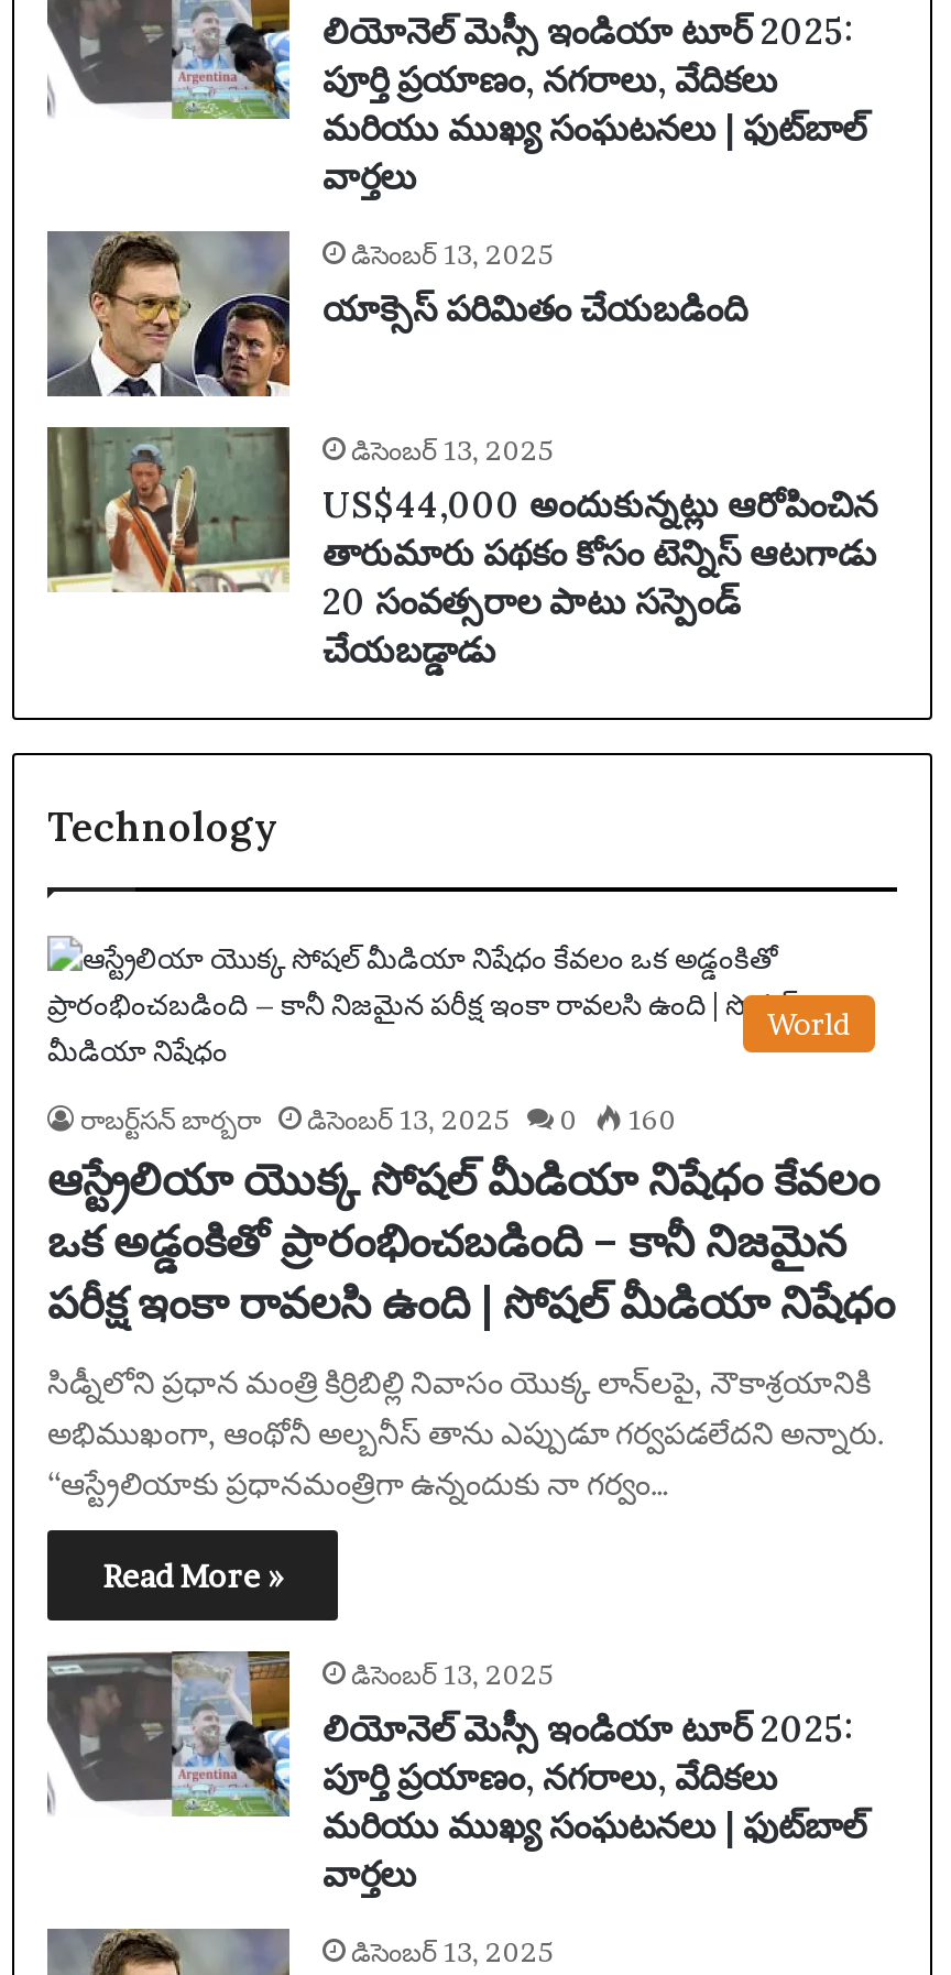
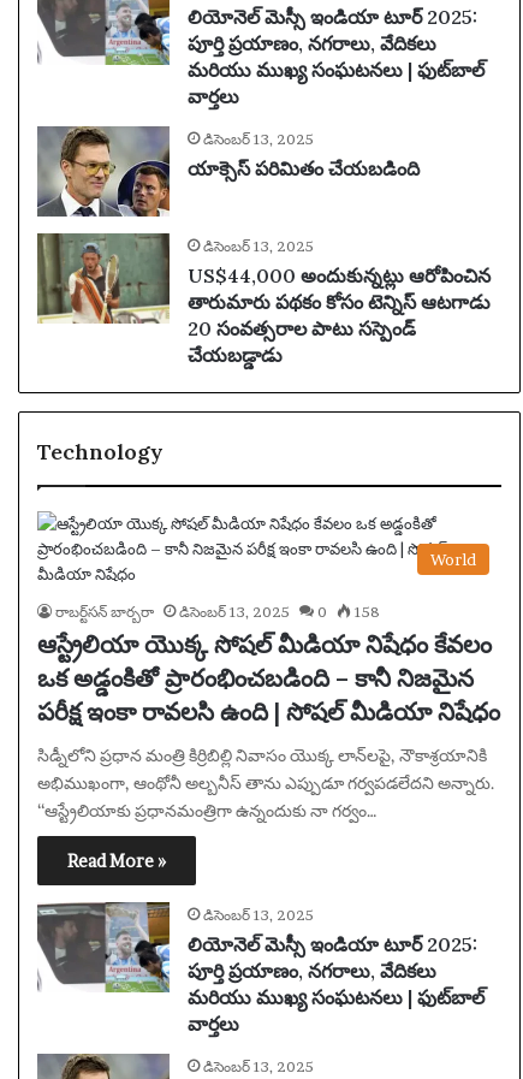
- రాబర్ట్‌సన్ బార్బరా డిసెంబర్ 13, 2025 0 160
+ రాబర్ట్‌సన్ బార్బరా డిసెంబర్ 13, 2025 0 158
